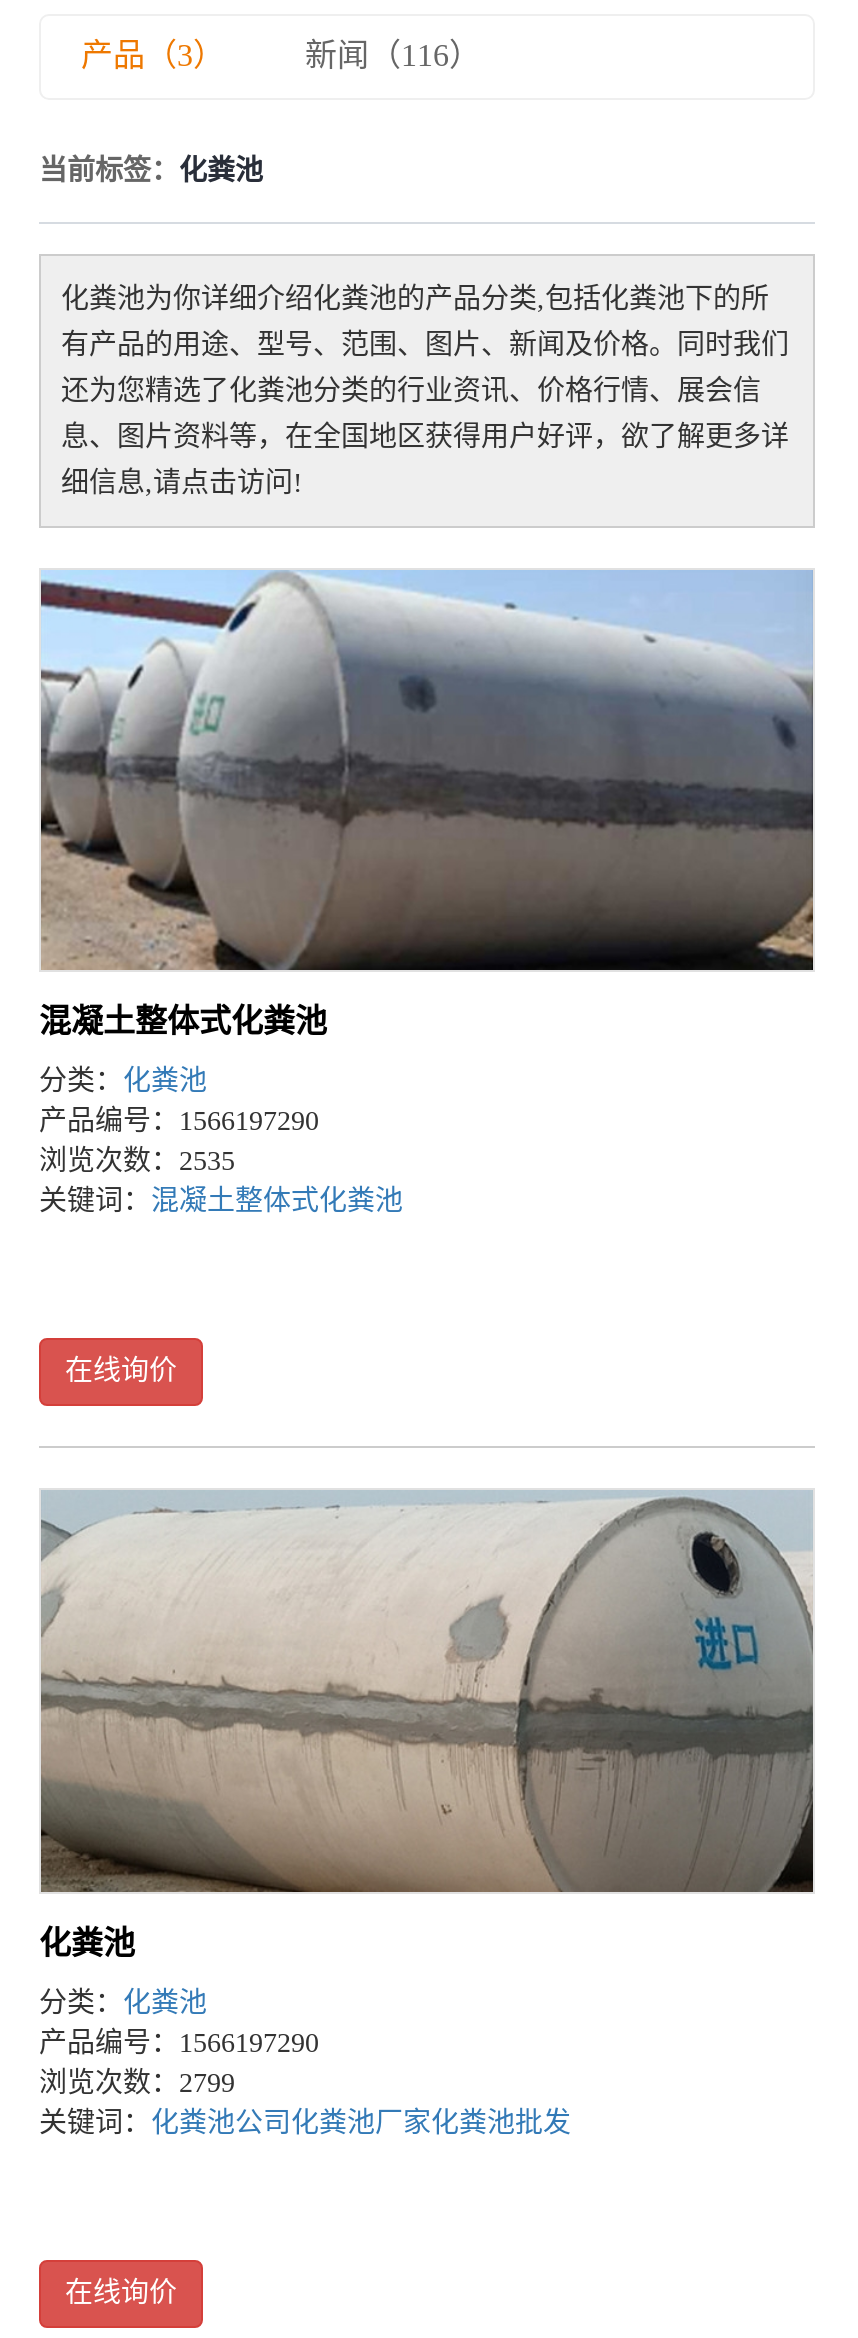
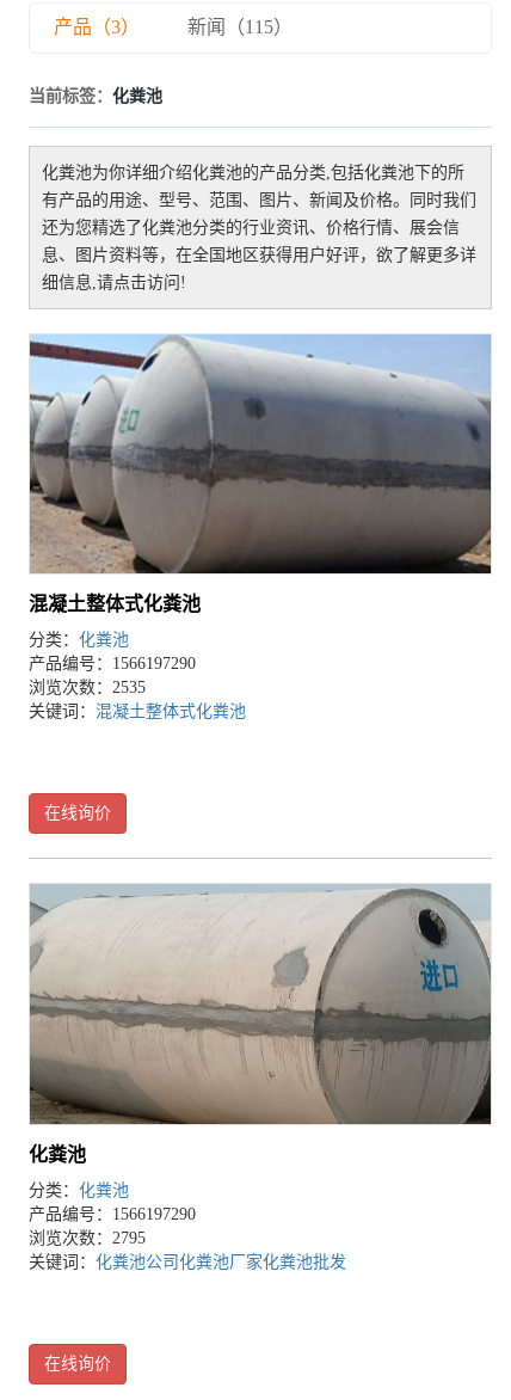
- 新闻（116）
+ 新闻（115）

- 浏览次数：2799
+ 浏览次数：2795
